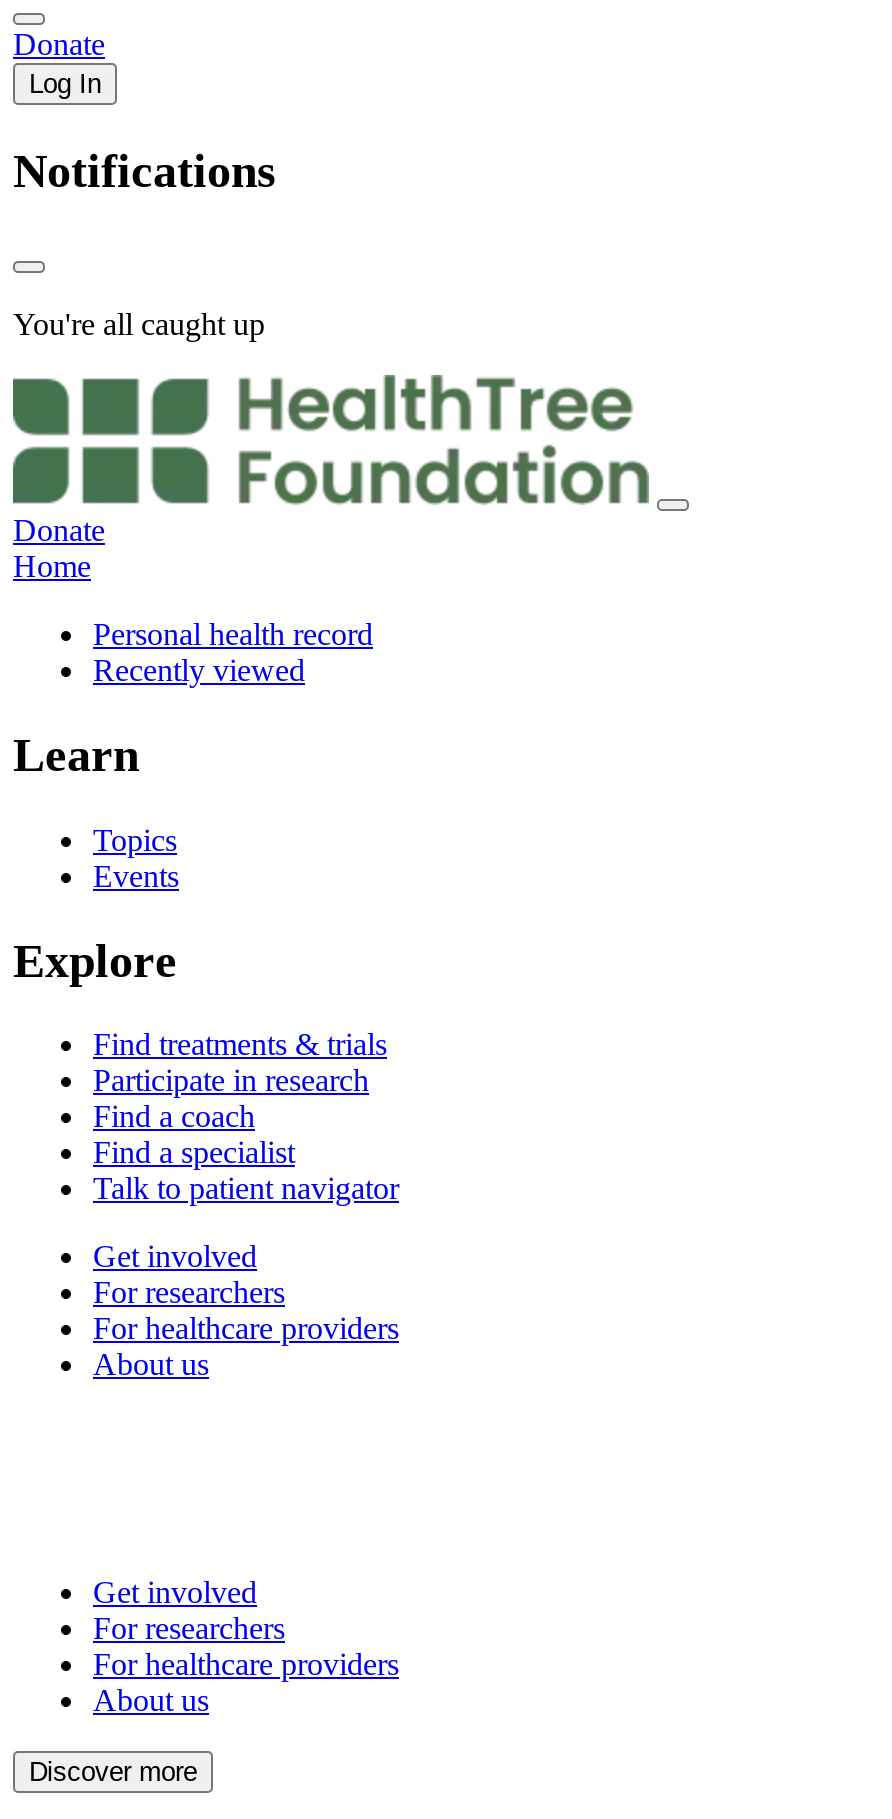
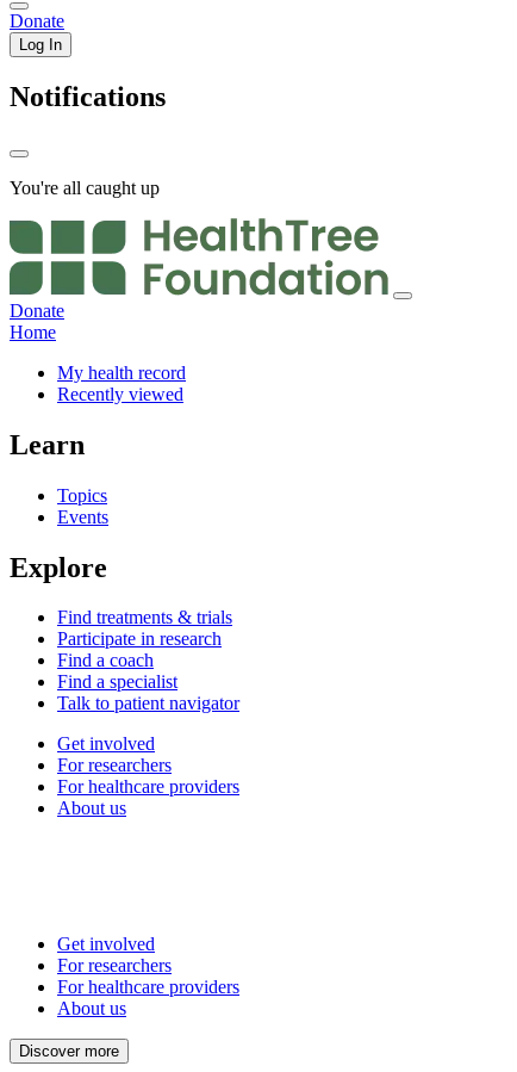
- Personal health record
+ My health record
